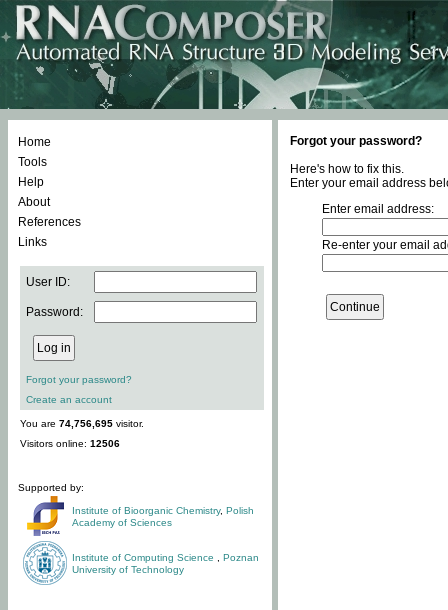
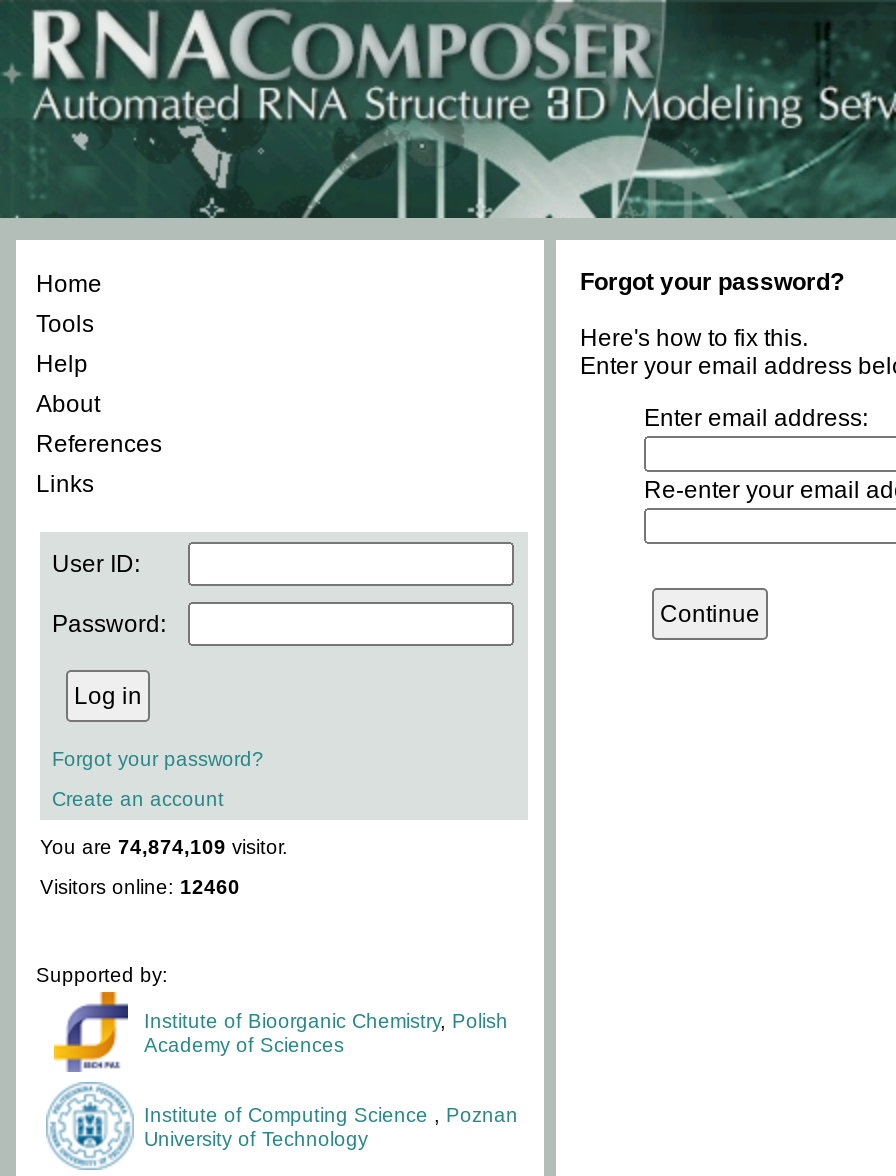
- You are 74,756,695 visitor.
+ You are 74,874,109 visitor.

- Visitors online: 12506
+ Visitors online: 12460
